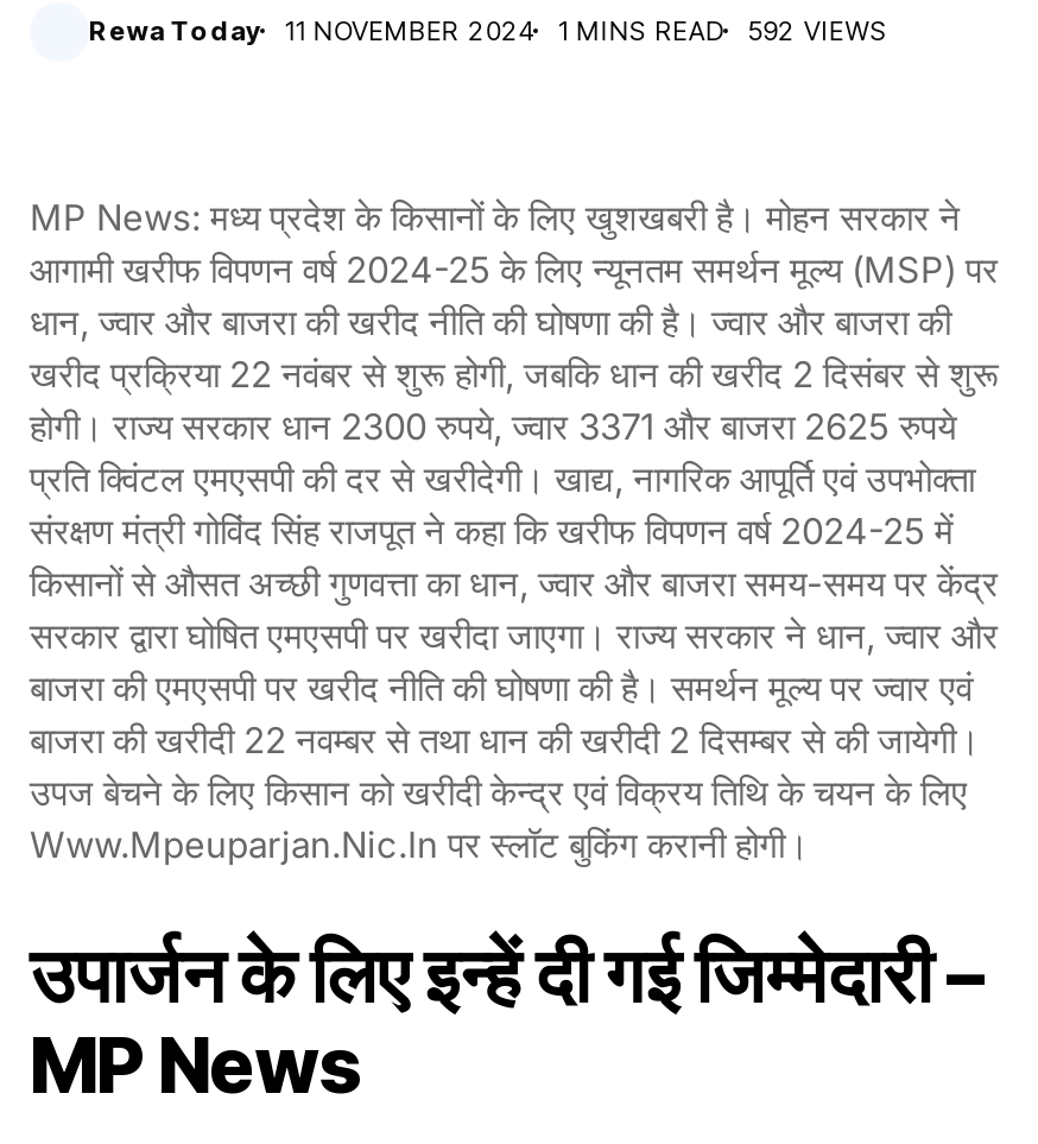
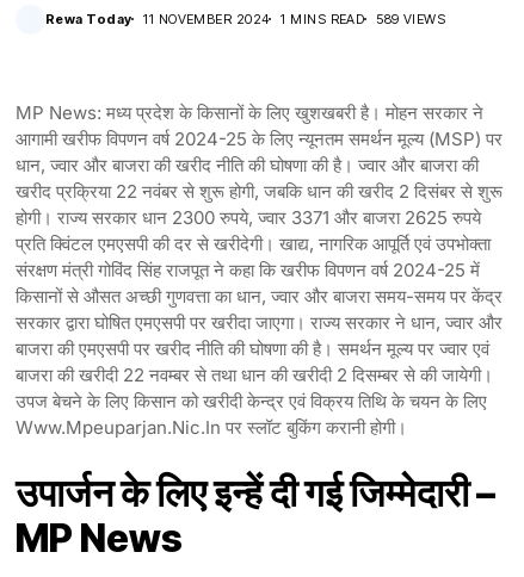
- Rewa Today 11 NOVEMBER 2024 1 MINS READ 592 VIEWS
+ Rewa Today 11 NOVEMBER 2024 1 MINS READ 589 VIEWS
